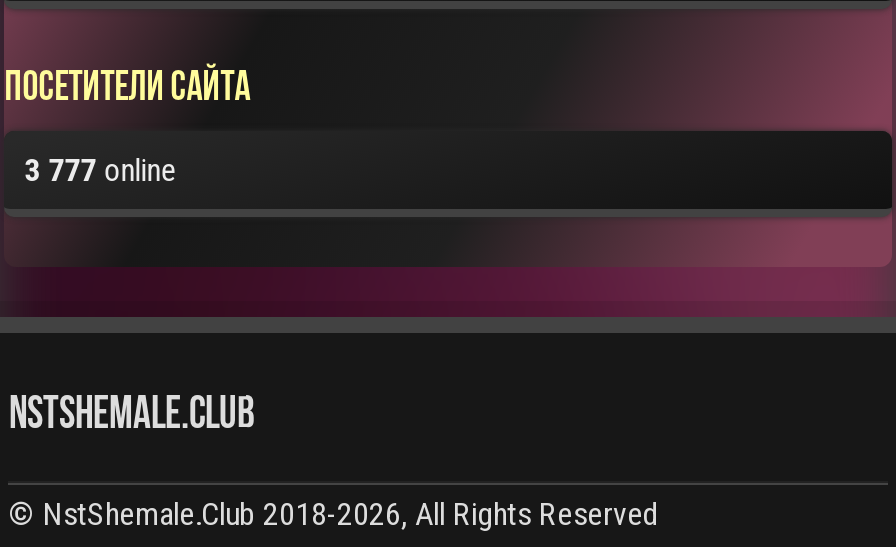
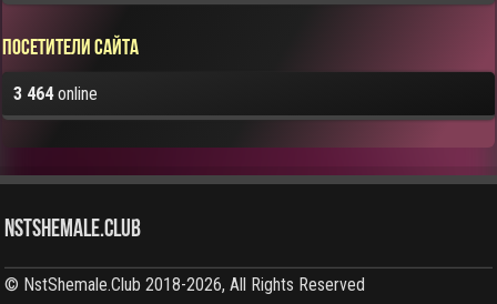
- 3 777 online
+ 3 464 online
